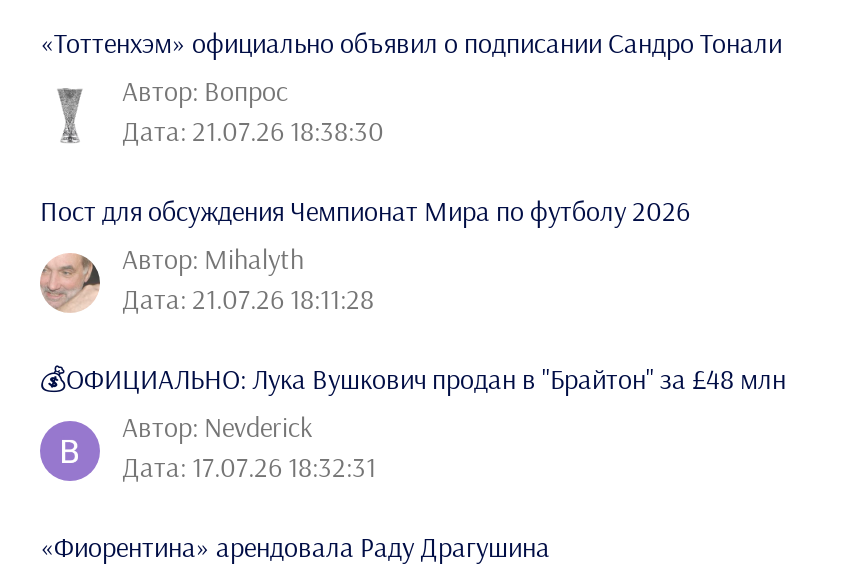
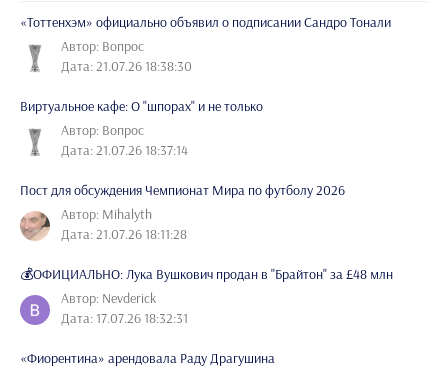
+ Виртуальное кафе: О "шпорах" и не только
+ Автор: Вопрос
+ Дата: 21.07.26 18:37:14
